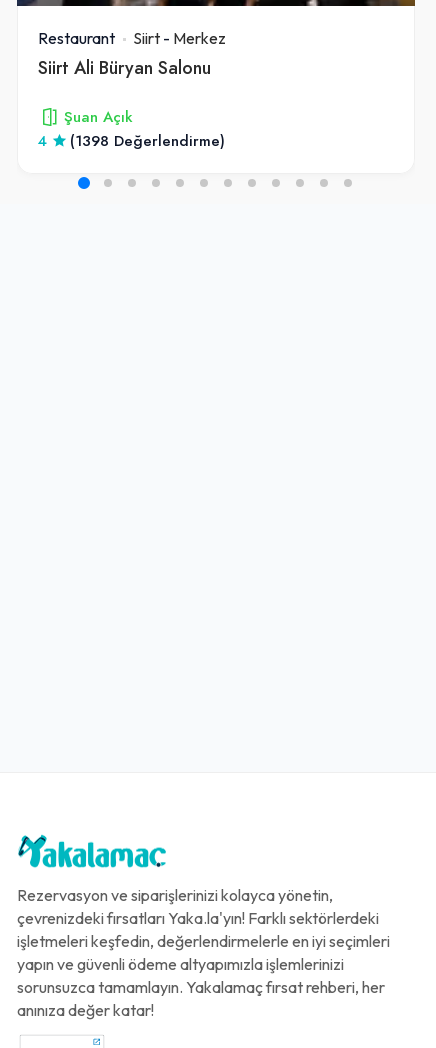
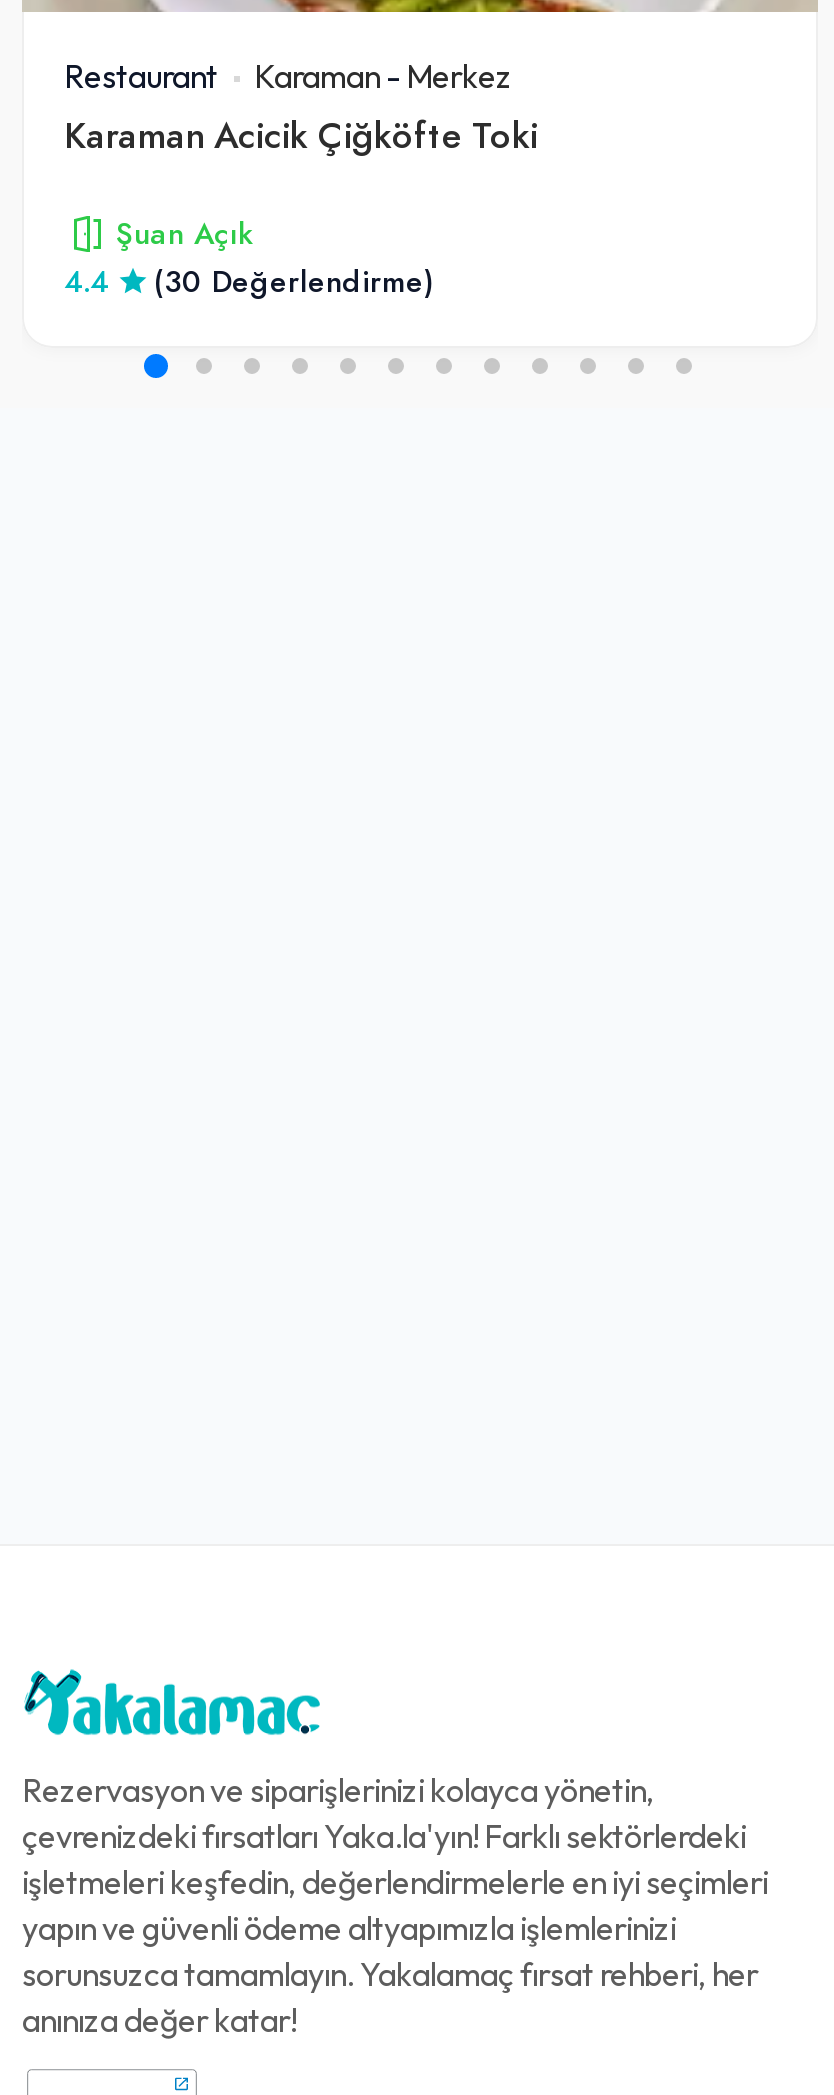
- Siirt - Merkez
- Siirt Ali Büryan Salonu
+ Karaman - Merkez
+ Karaman Acicik Çiğköfte Toki

- 4
+ 4.4

- (1398 Değerlendirme)
+ (30 Değerlendirme)
